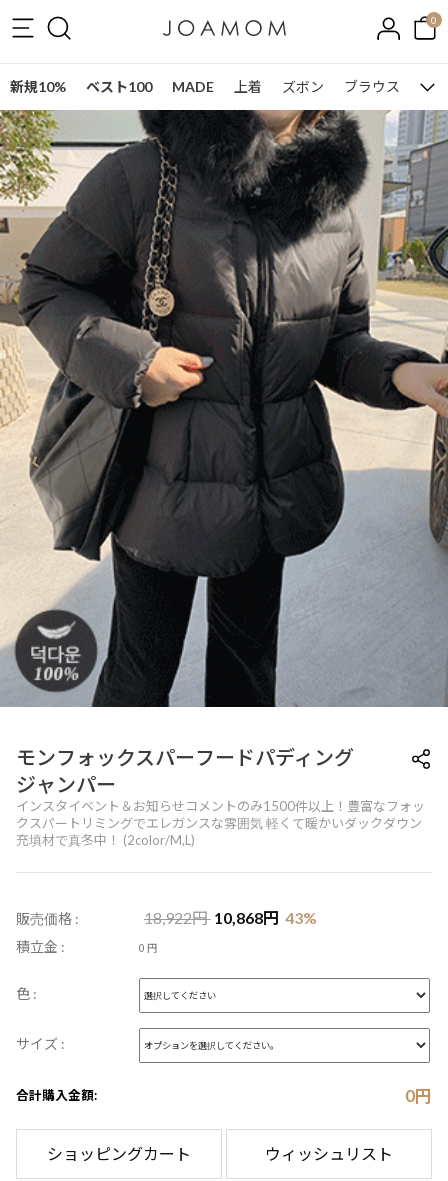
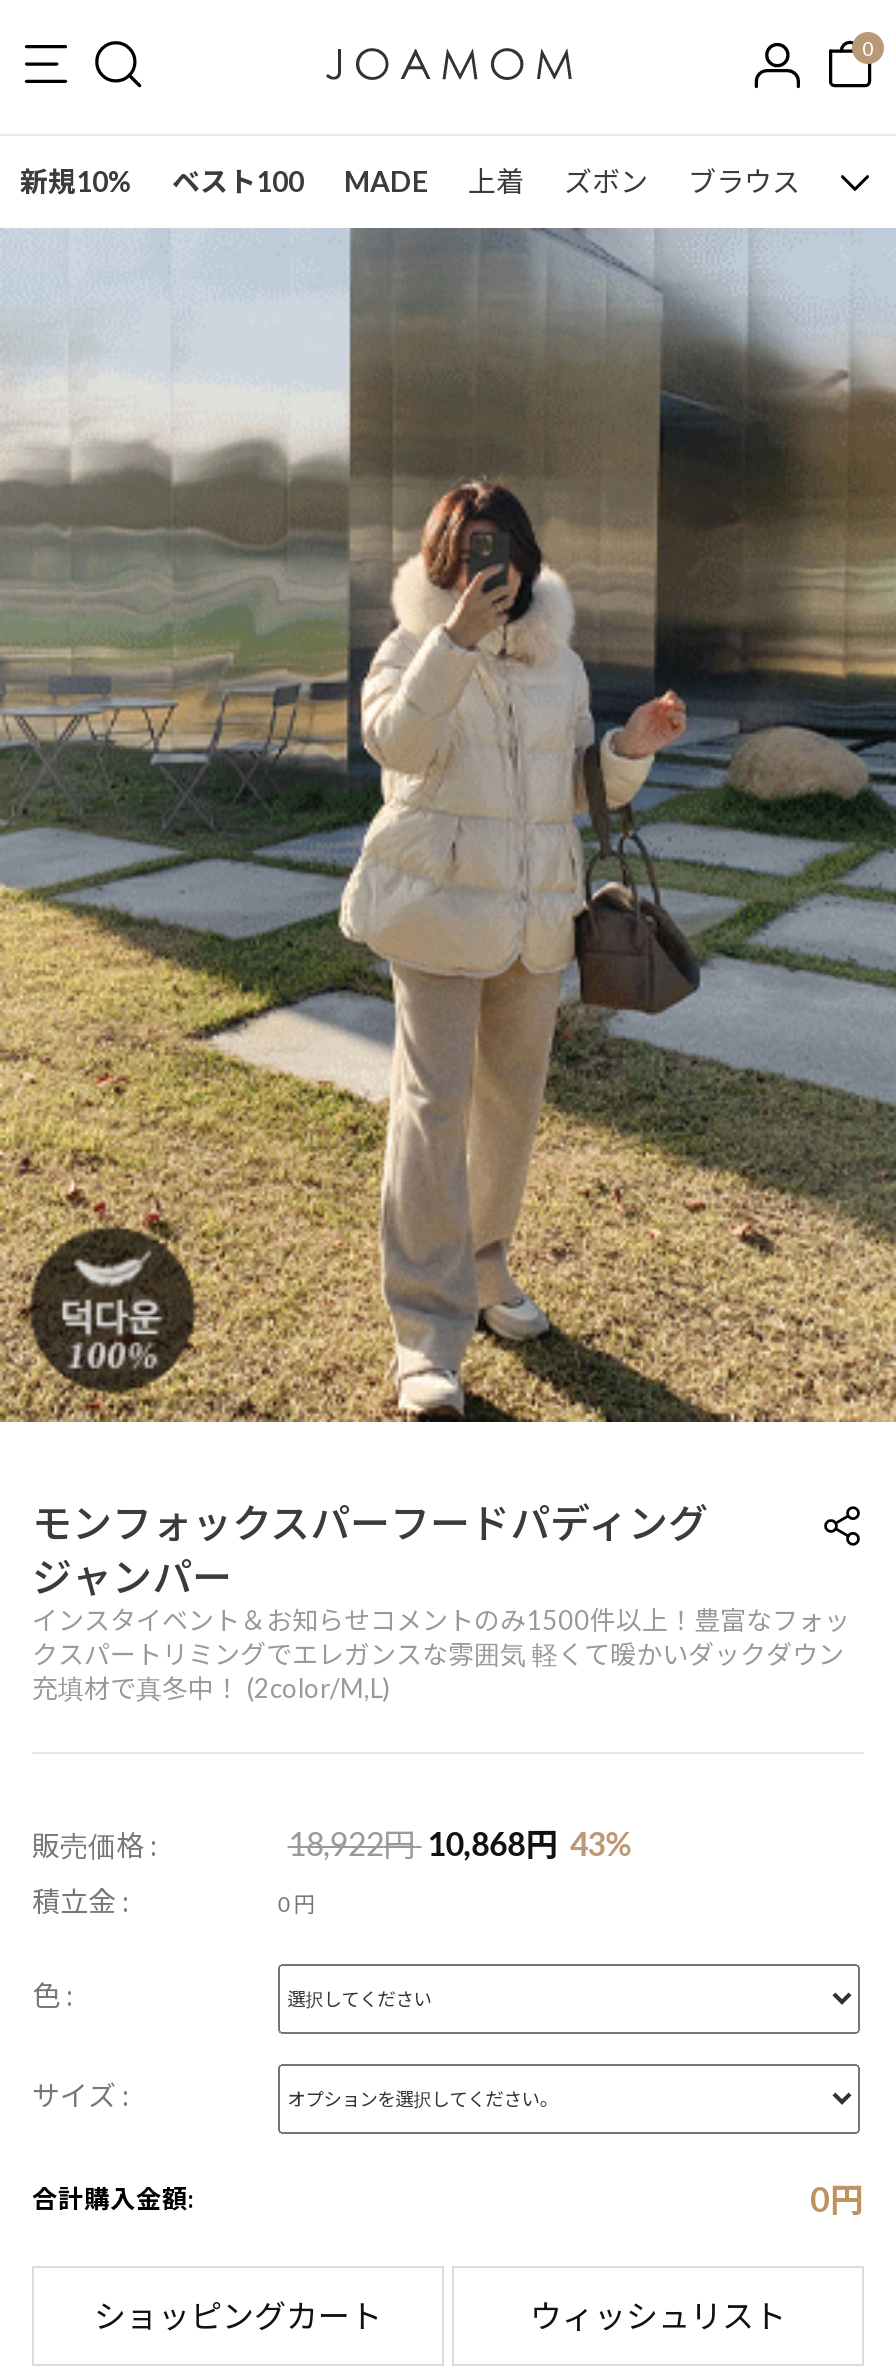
- [image]
+ [image]
